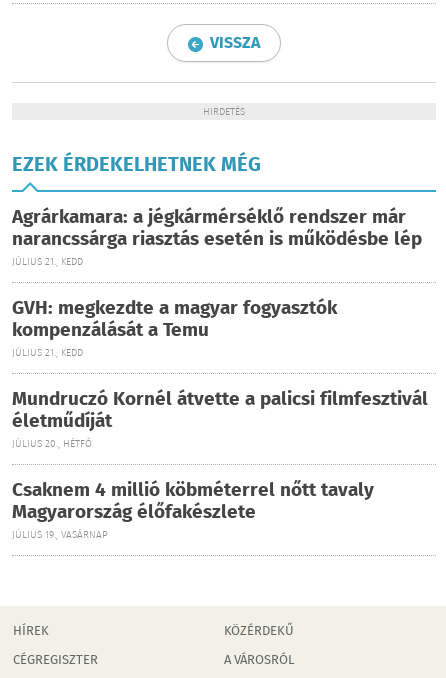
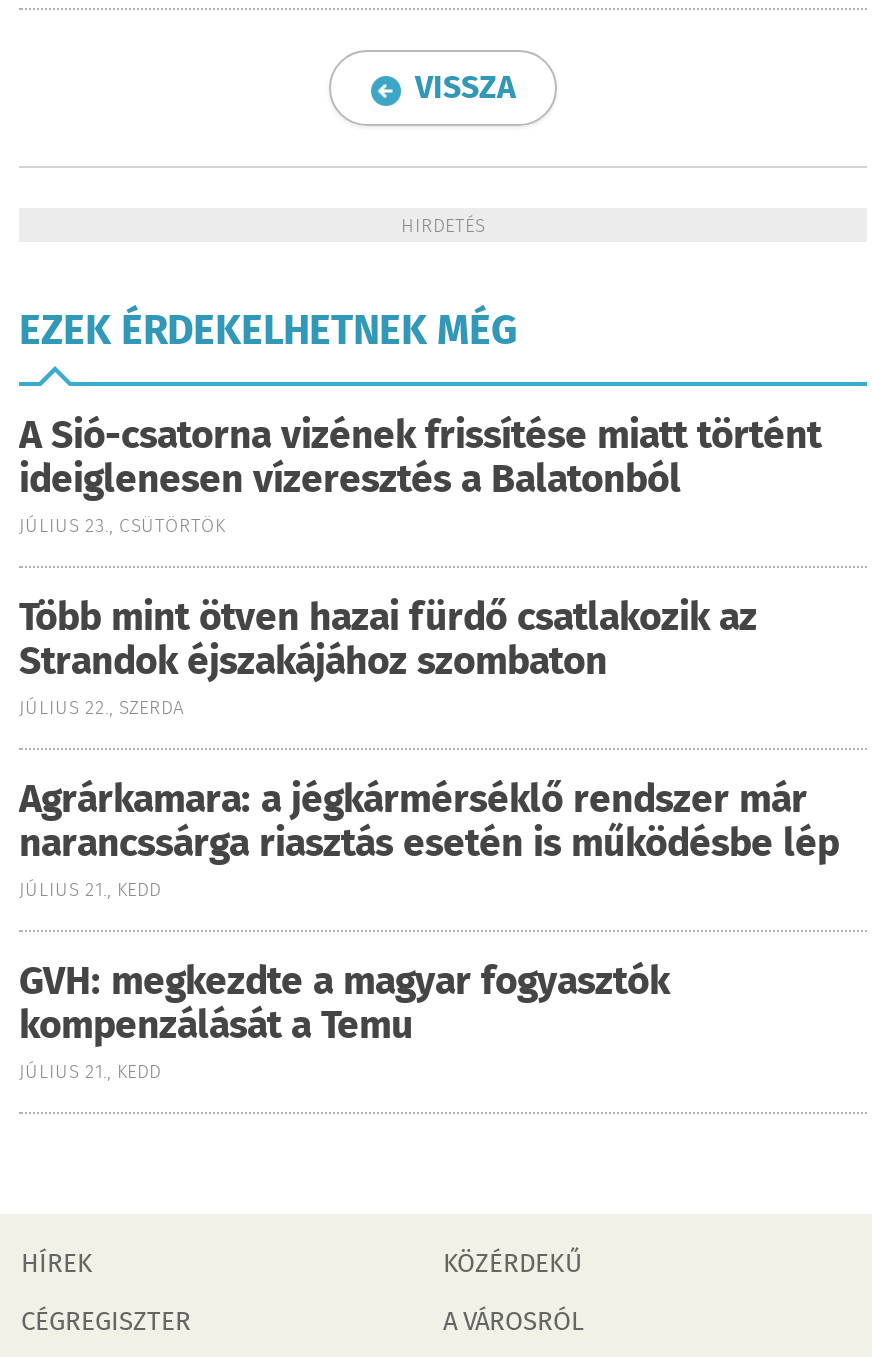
+ A Sió-csatorna vizének frissítése miatt történt
+ ideiglenesen vízeresztés a Balatonból
+ JÚLIUS 23., CSÜTÖRTÖK
+ Több mint ötven hazai fürdő csatlakozik az
+ Strandok éjszakájához szombaton
+ JÚLIUS 22., SZERDA

moved down: Agrárkamara: a jégkármérséklő rendszer már | narancssárga riasztás esetén is működésbe lép | JÚLIUS 21., KEDD | GVH: megkezdte a magyar fogyasztók | kompenzálását a Temu | JÚLIUS 21., KEDD

- Mundruczó Kornél átvette a palicsi filmfesztivál
- életműdíját
- JÚLIUS 20., HÉTFŐ
- Csaknem 4 millió köbméterrel nőtt tavaly
- Magyarország élőfakészlete
- JÚLIUS 19., VASÁRNAP
